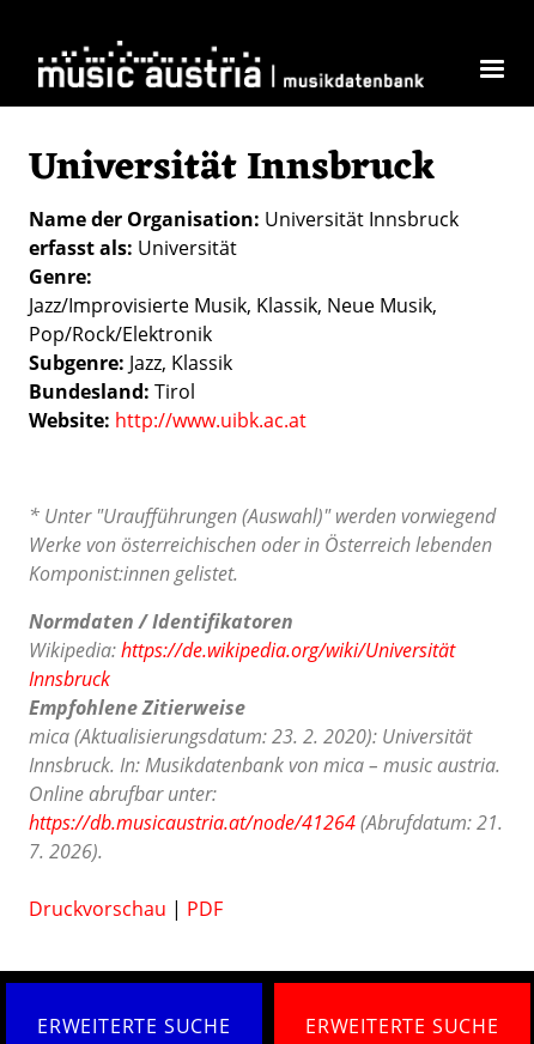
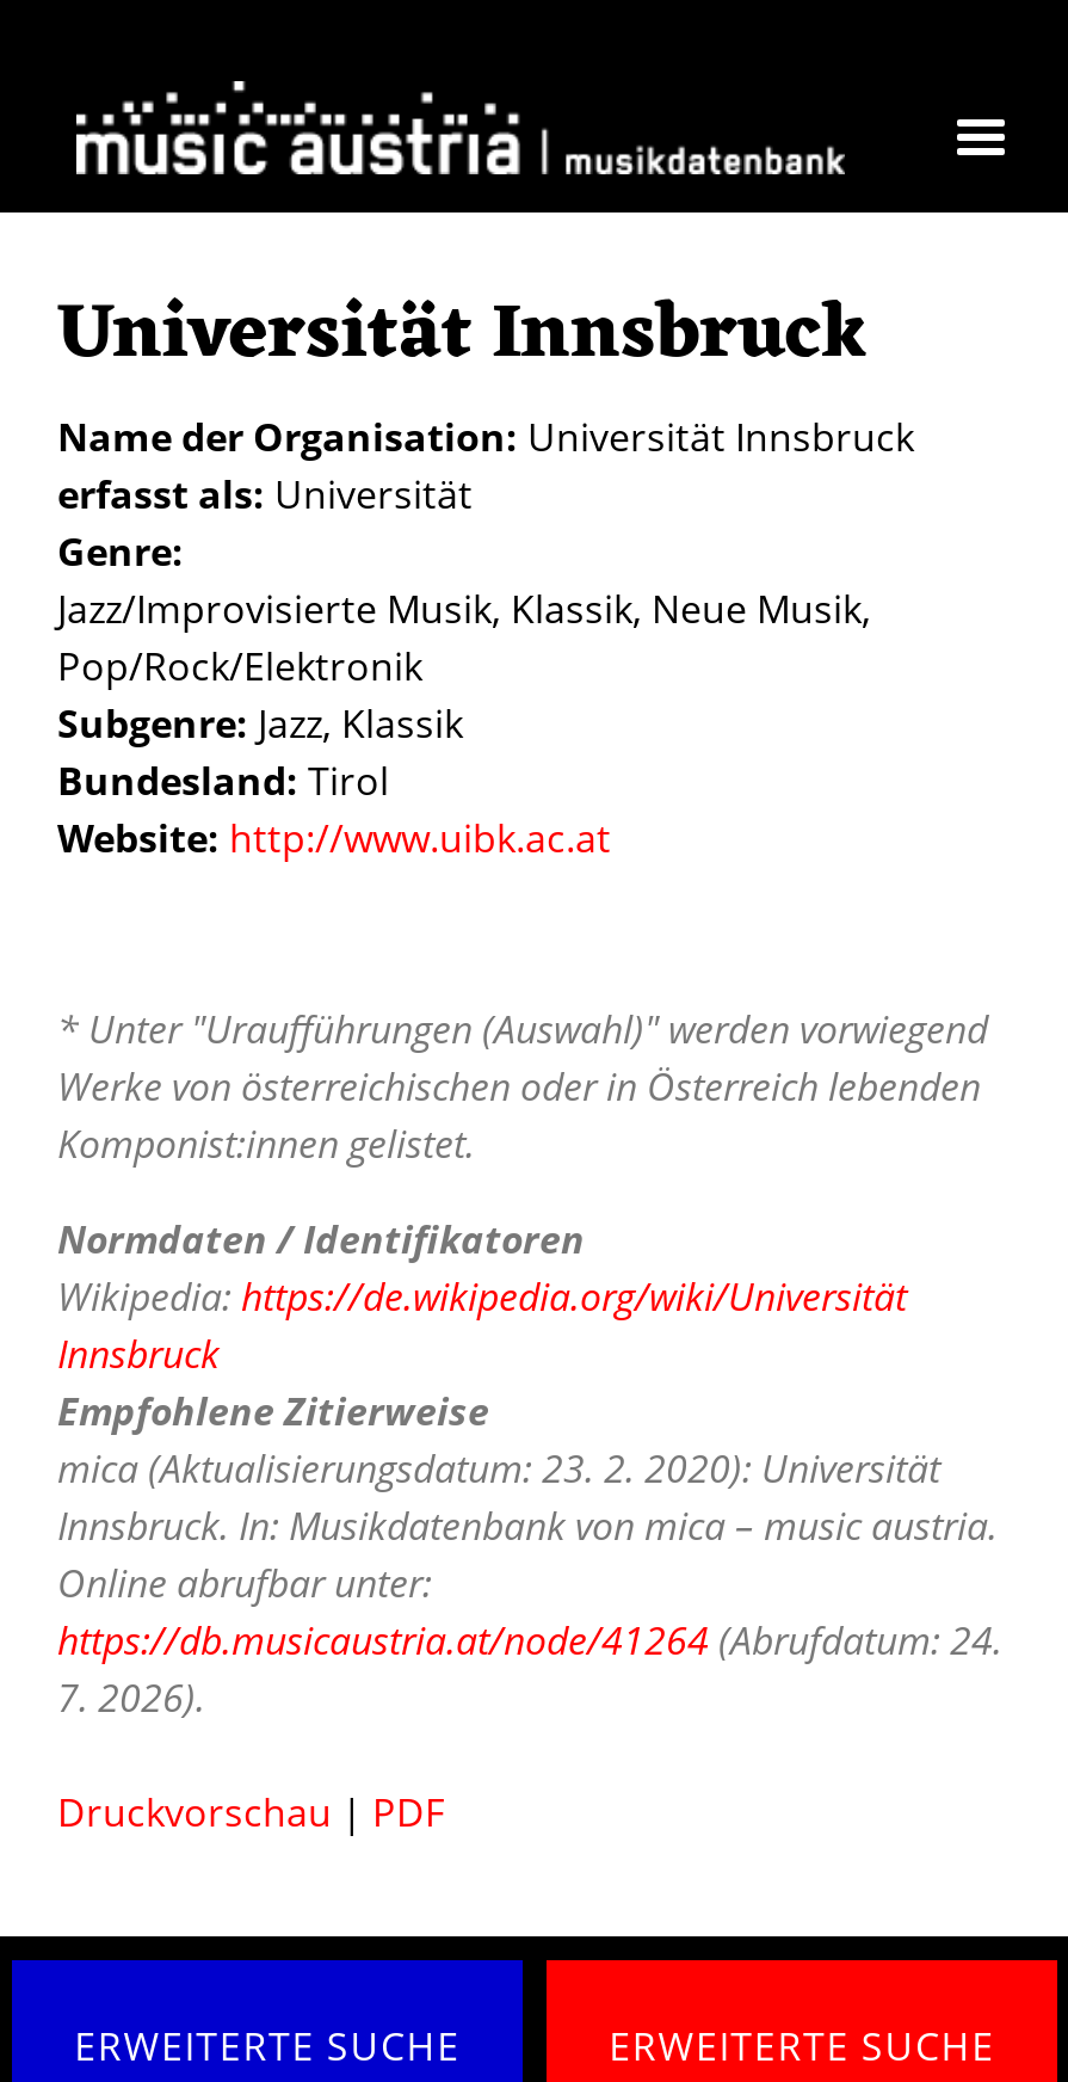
- https://db.musicaustria.at/node/41264 (Abrufdatum: 21.
+ https://db.musicaustria.at/node/41264 (Abrufdatum: 24.
